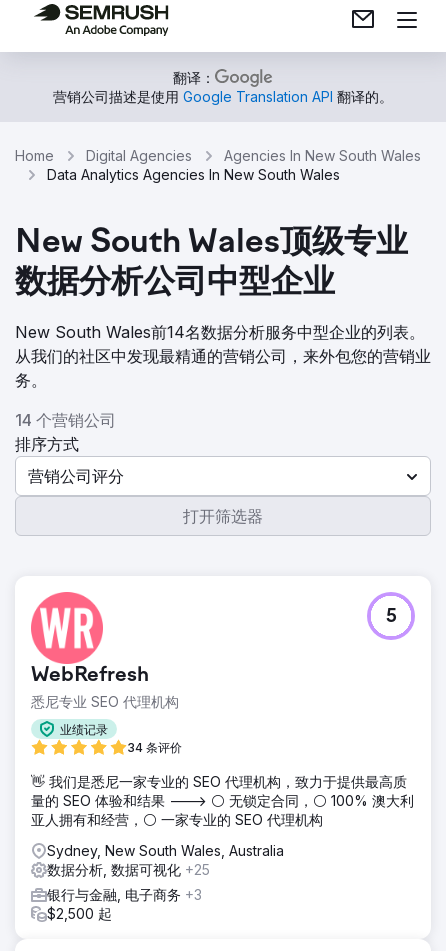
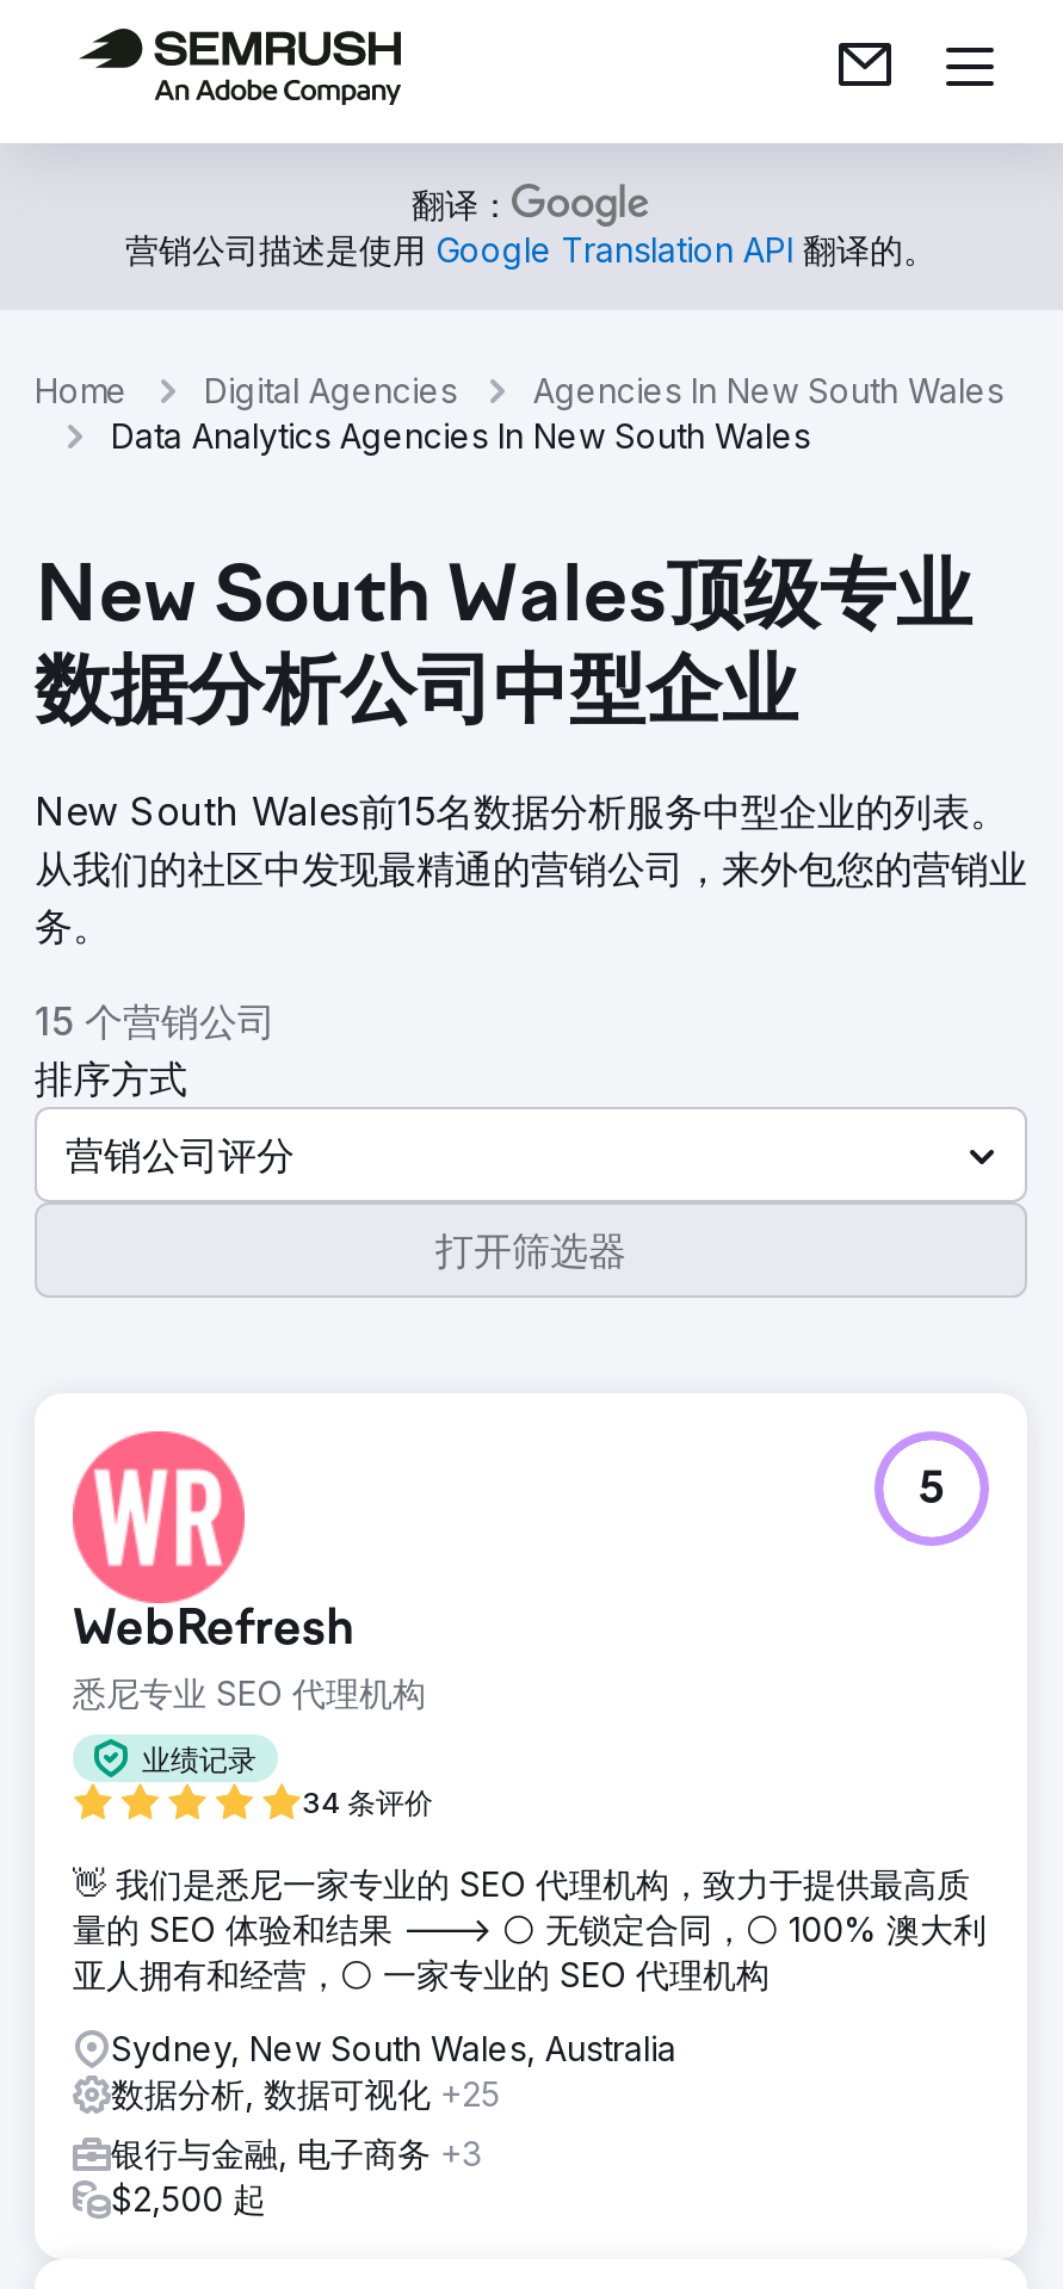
- New South Wales前14名数据分析服务中型企业的列表。
+ New South Wales前15名数据分析服务中型企业的列表。

- 14 个营销公司
+ 15 个营销公司
